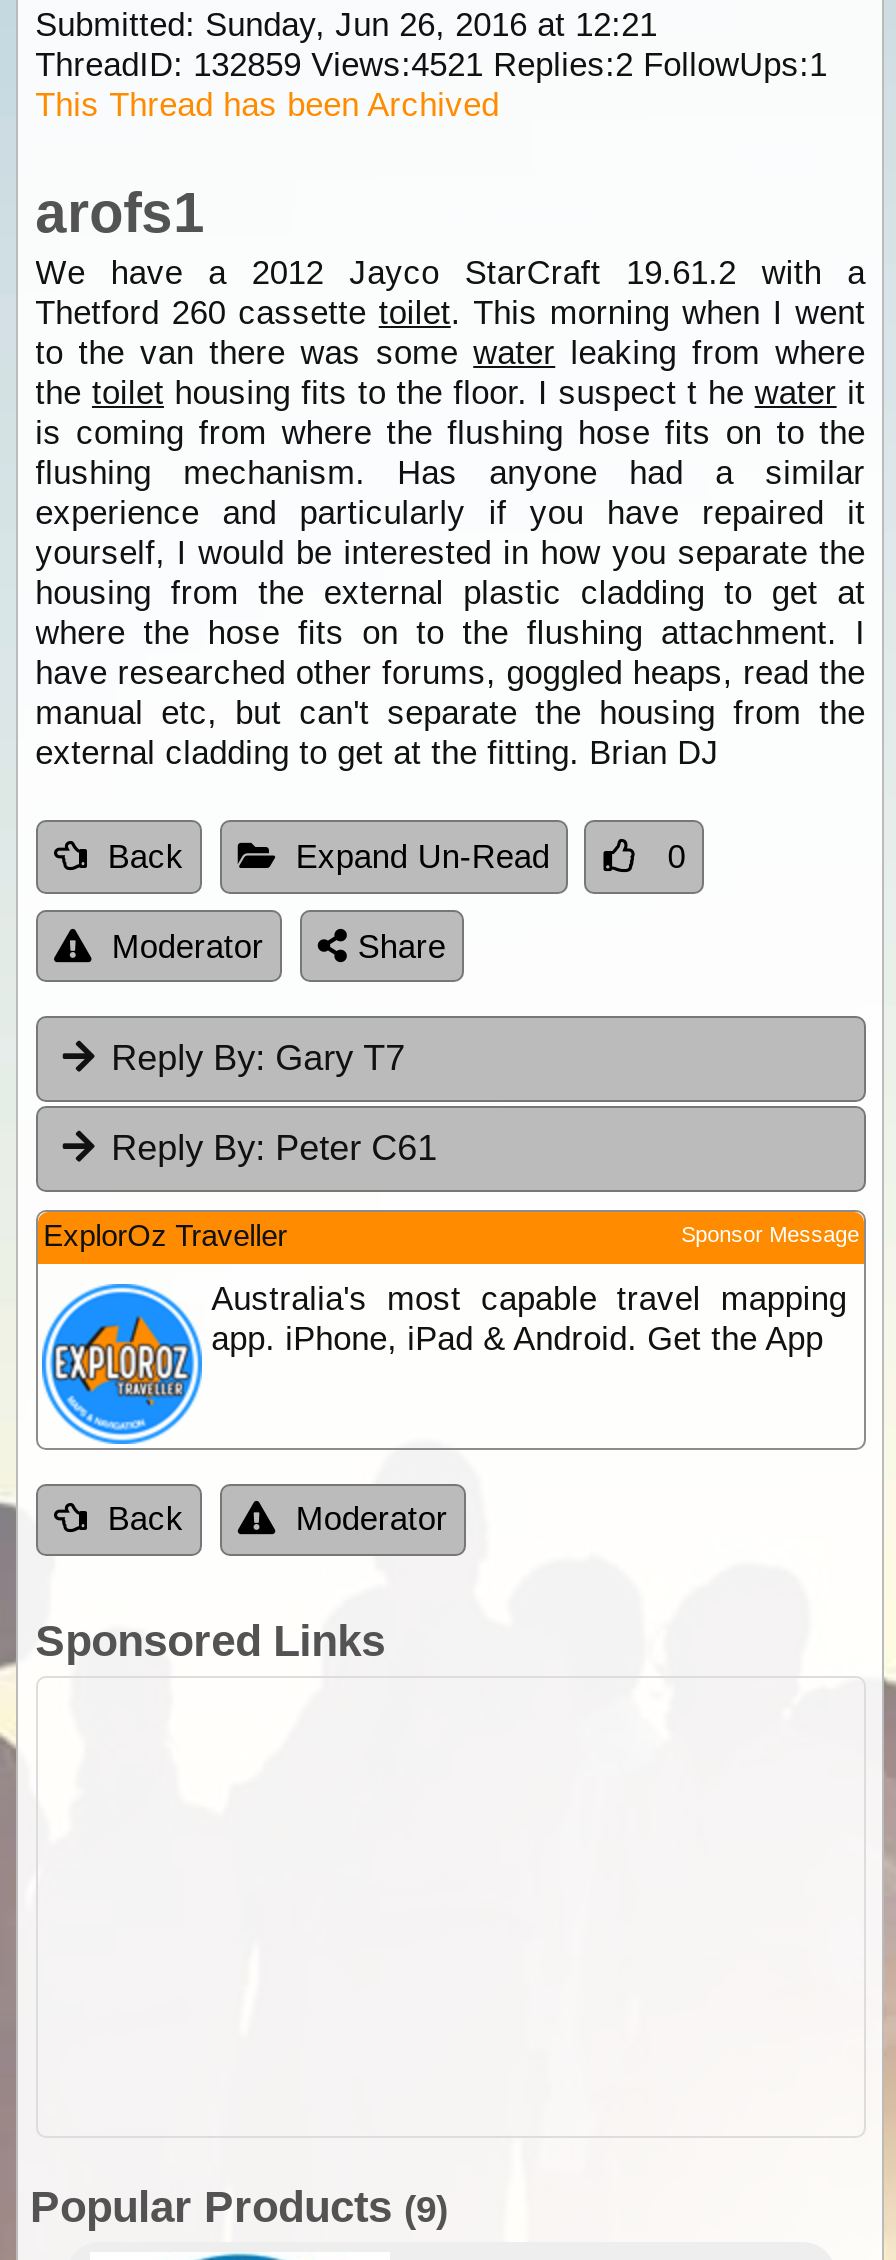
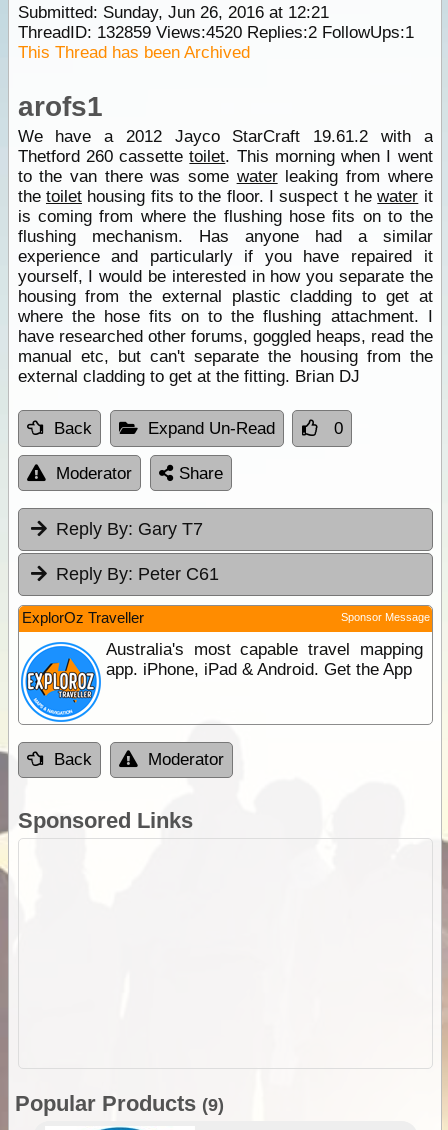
- ThreadID: 132859 Views:4521 Replies:2 FollowUps:1
+ ThreadID: 132859 Views:4520 Replies:2 FollowUps:1
